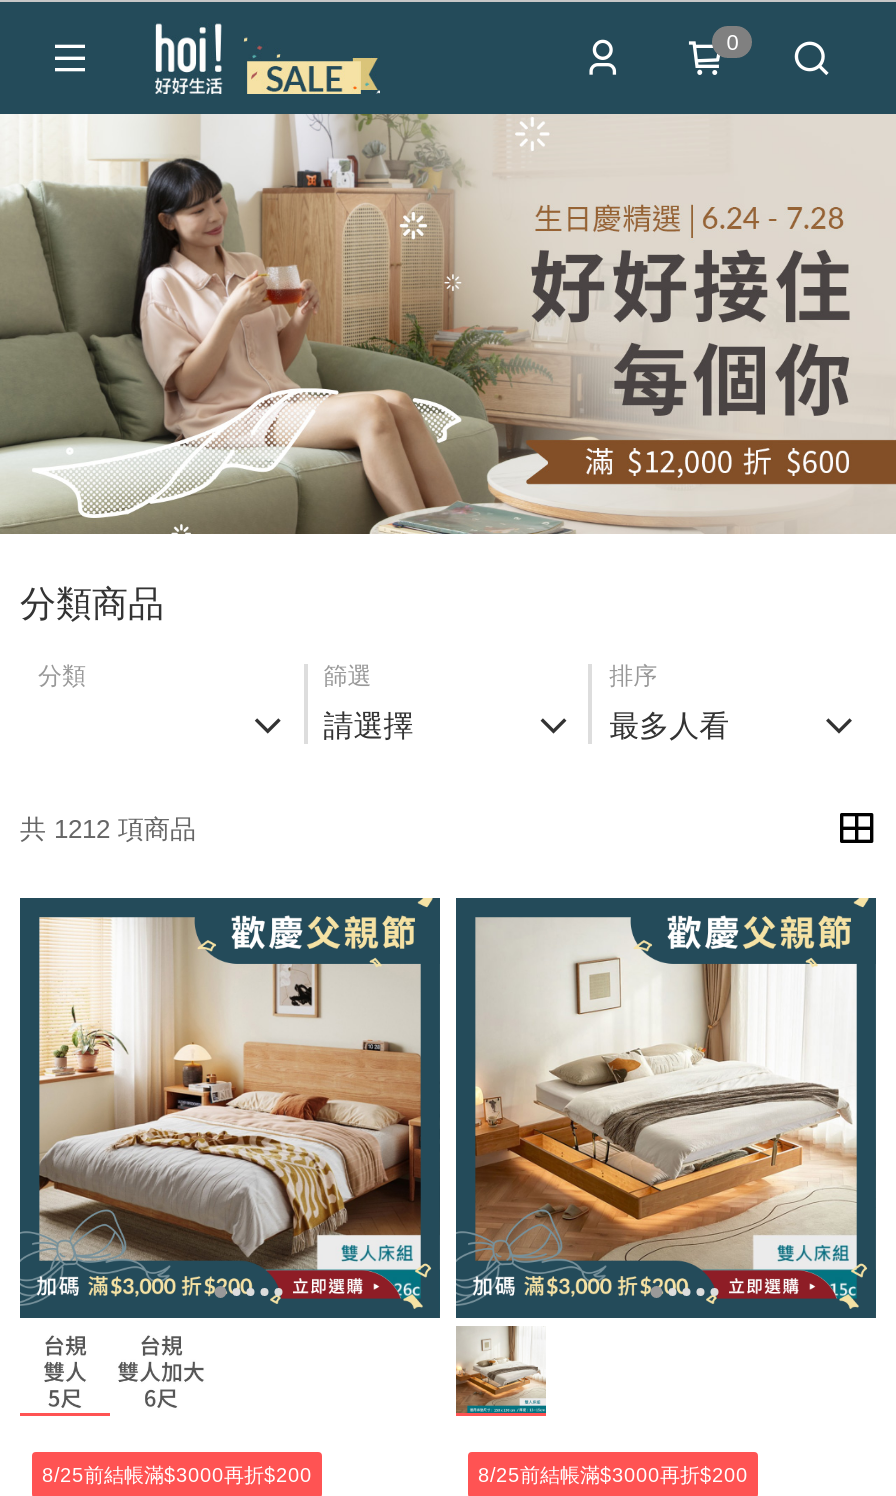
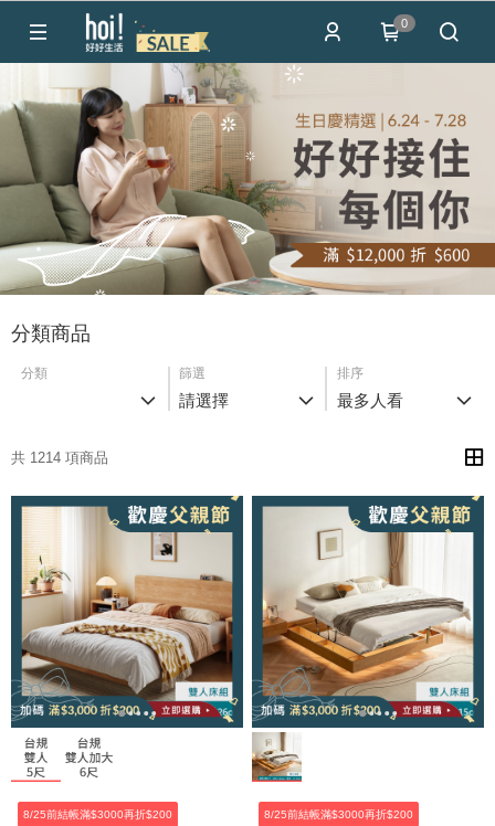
- 共 1212 項商品
+ 共 1214 項商品
